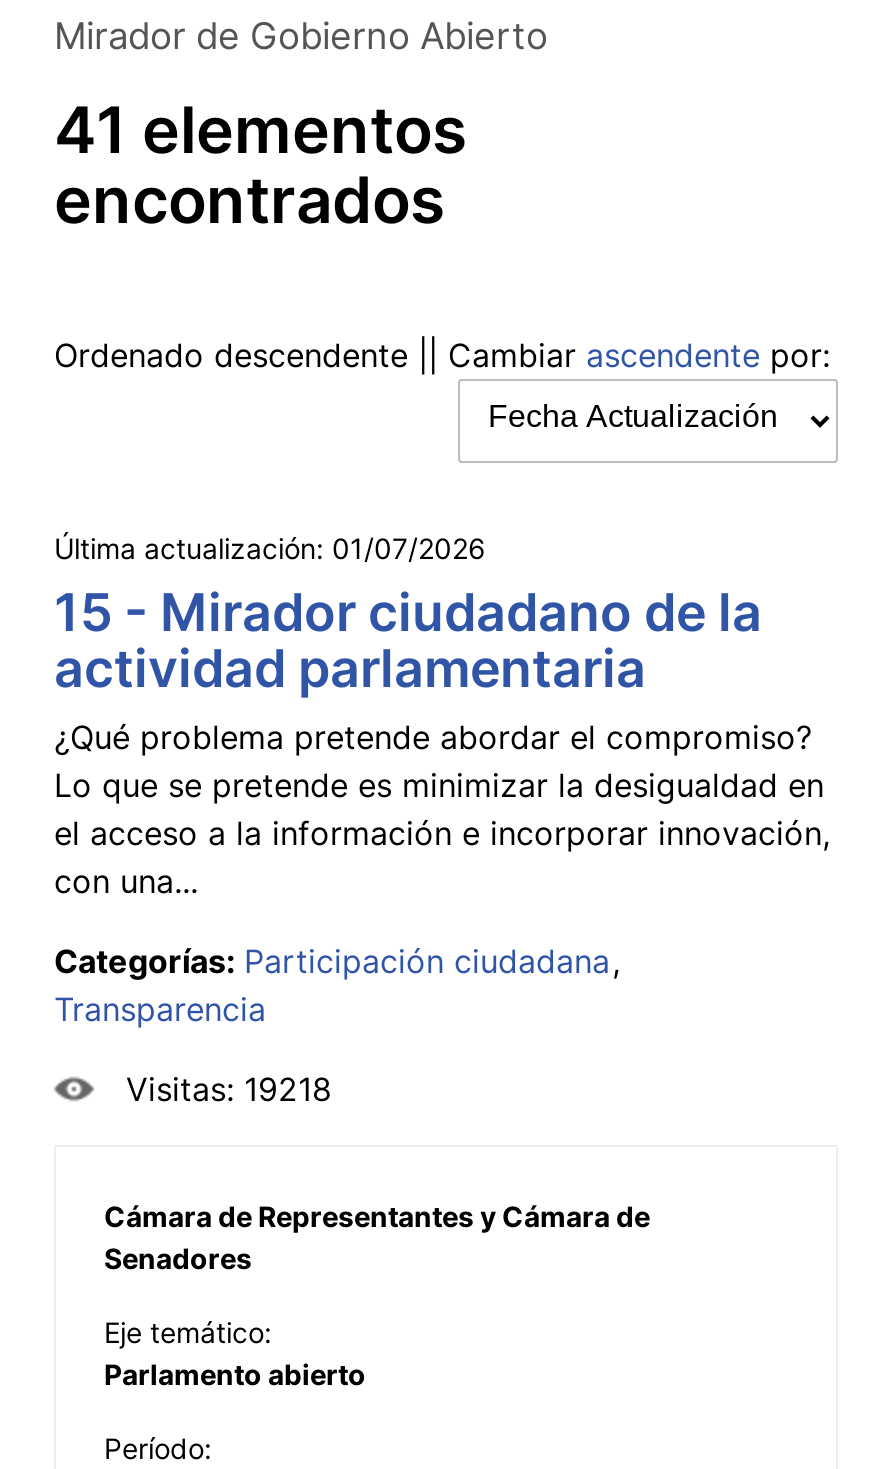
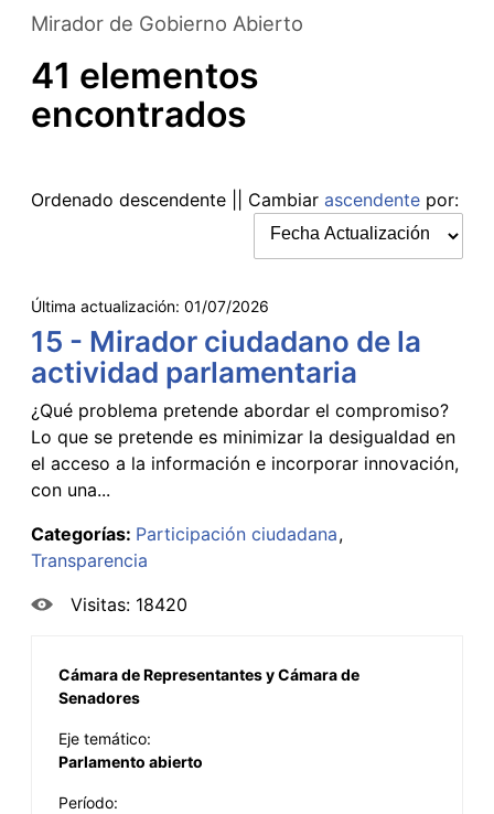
- Visitas: 19218
+ Visitas: 18420
